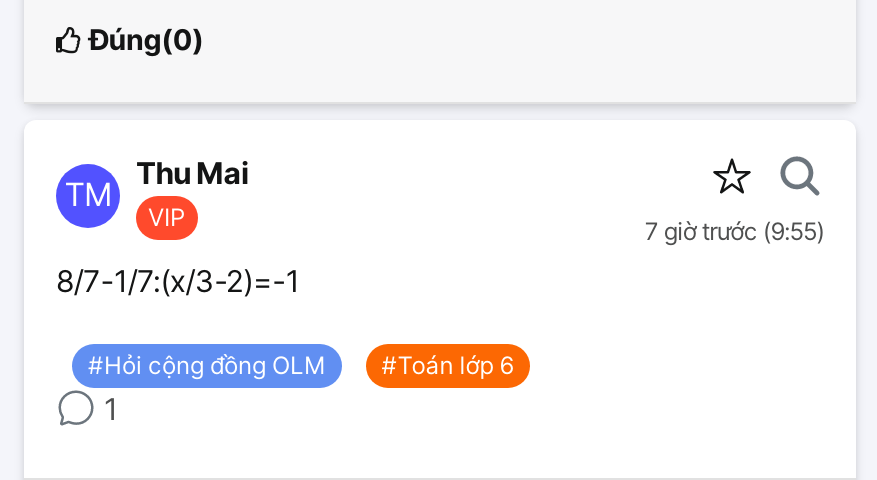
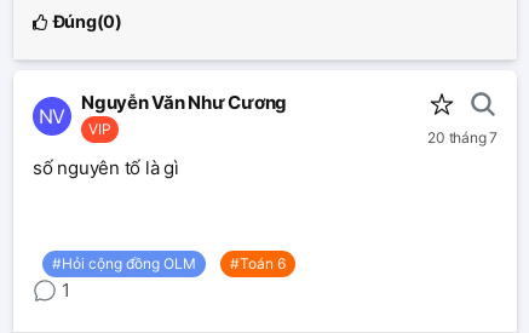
- Thu Mai
+ Nguyễn Văn Như Cương

- TM
+ NV

- 7 giờ trước (9:55)
- 8/7-1/7:(x/3-2)=-1
+ 20 tháng 7
+ số nguyên tố là gì

- #Hỏi cộng đồng OLM #Toán lớp 6
+ #Hỏi cộng đồng OLM #Toán 6
